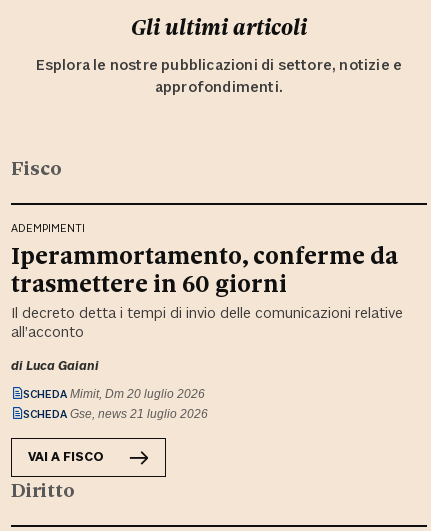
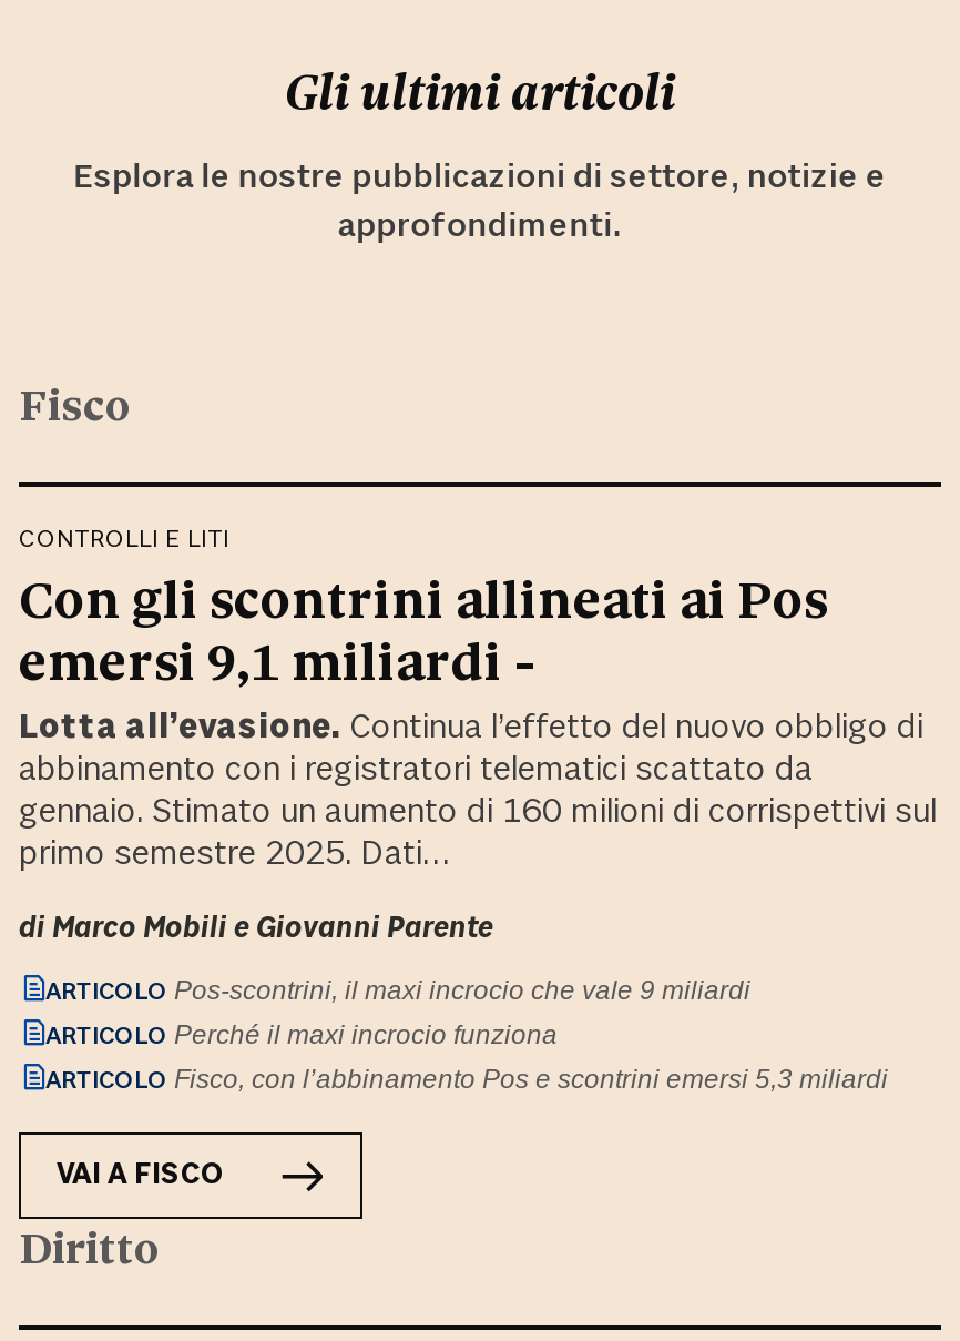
- ADEMPIMENTI
- Iperammortamento, conferme da
- trasmettere in 60 giorni
- Il decreto detta i tempi di invio delle comunicazioni relative
- all’acconto
+ CONTROLLI E LITI
+ Con gli scontrini allineati ai Pos
+ emersi 9,1 miliardi -
+ Lotta all’evasione. Continua l’effetto del nuovo obbligo di
+ abbinamento con i registratori telematici scattato da
+ gennaio. Stimato un aumento di 160 milioni di corrispettivi sul
+ primo semestre 2025. Dati…

- di Luca Gaiani
+ di Marco Mobili e Giovanni Parente

- SCHEDA Mimit, Dm 20 luglio 2026
- SCHEDA Gse, news 21 luglio 2026
+ ARTICOLO Pos-scontrini, il maxi incrocio che vale 9 miliardi
+ ARTICOLO Perché il maxi incrocio funziona
+ ARTICOLO Fisco, con l’abbinamento Pos e scontrini emersi 5,3 miliardi
